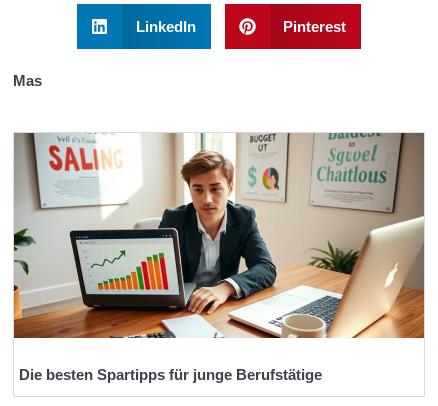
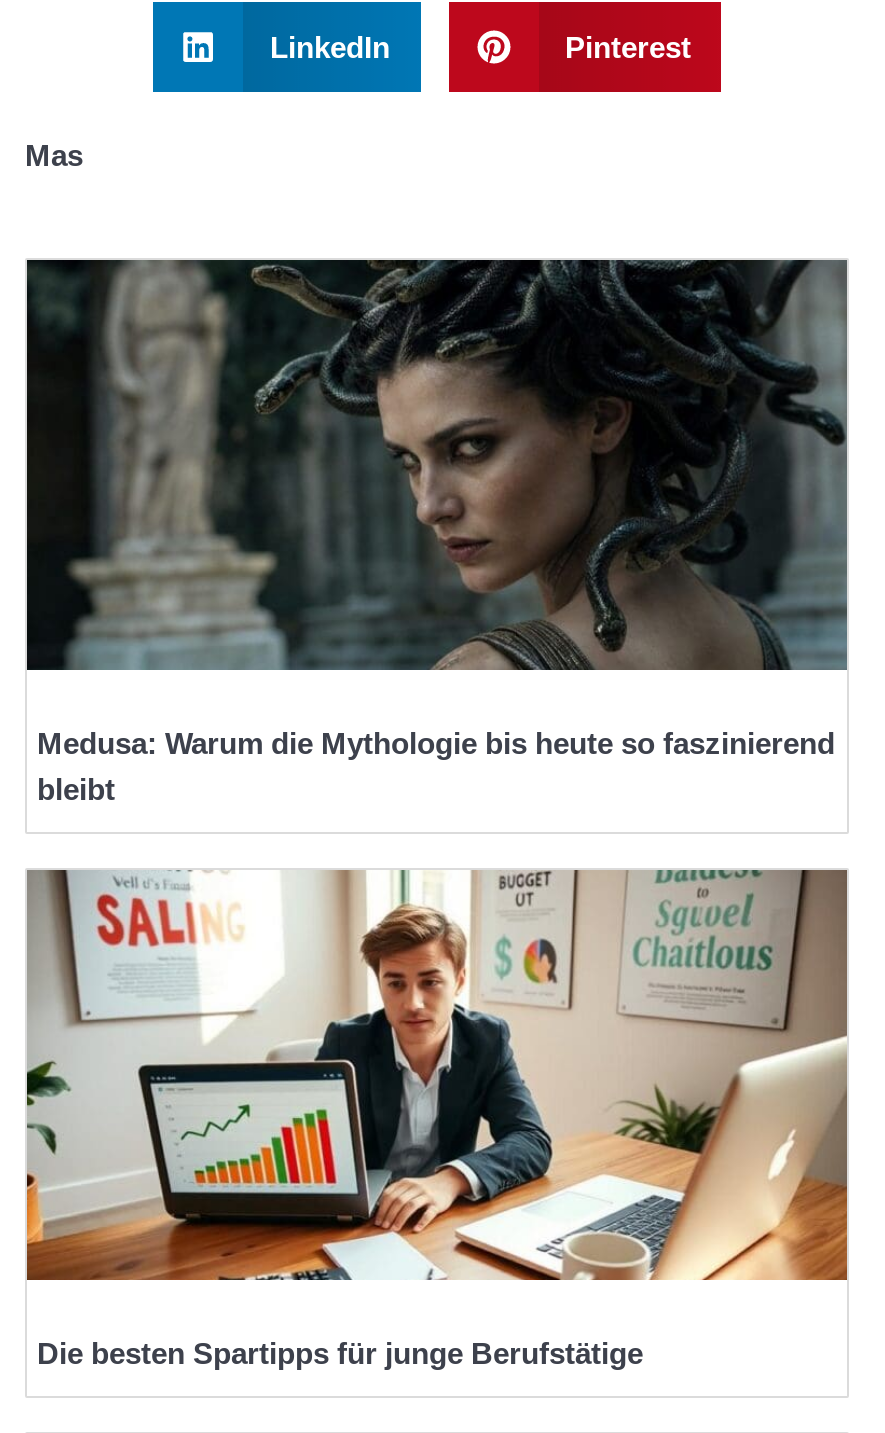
+ [image]
+ Medusa: Warum die Mythologie bis heute so faszinierend
+ bleibt
